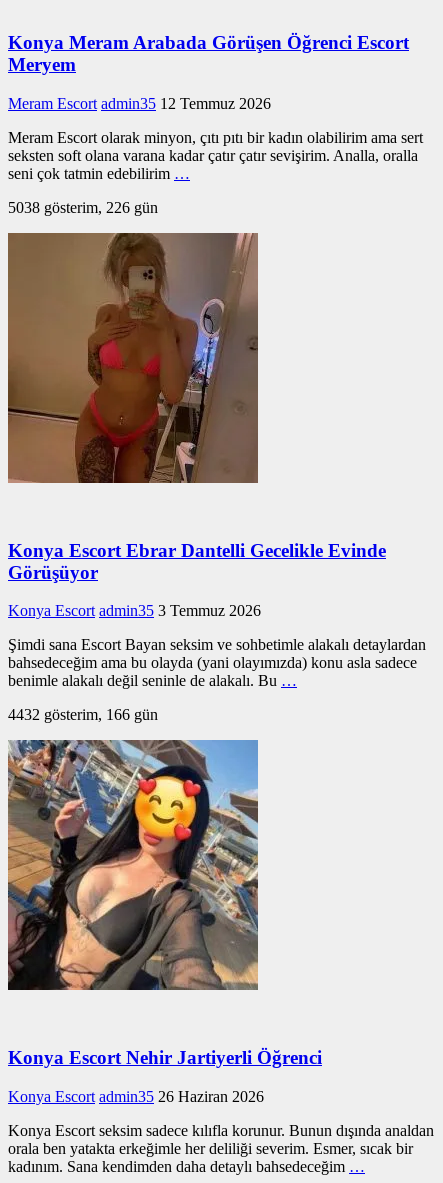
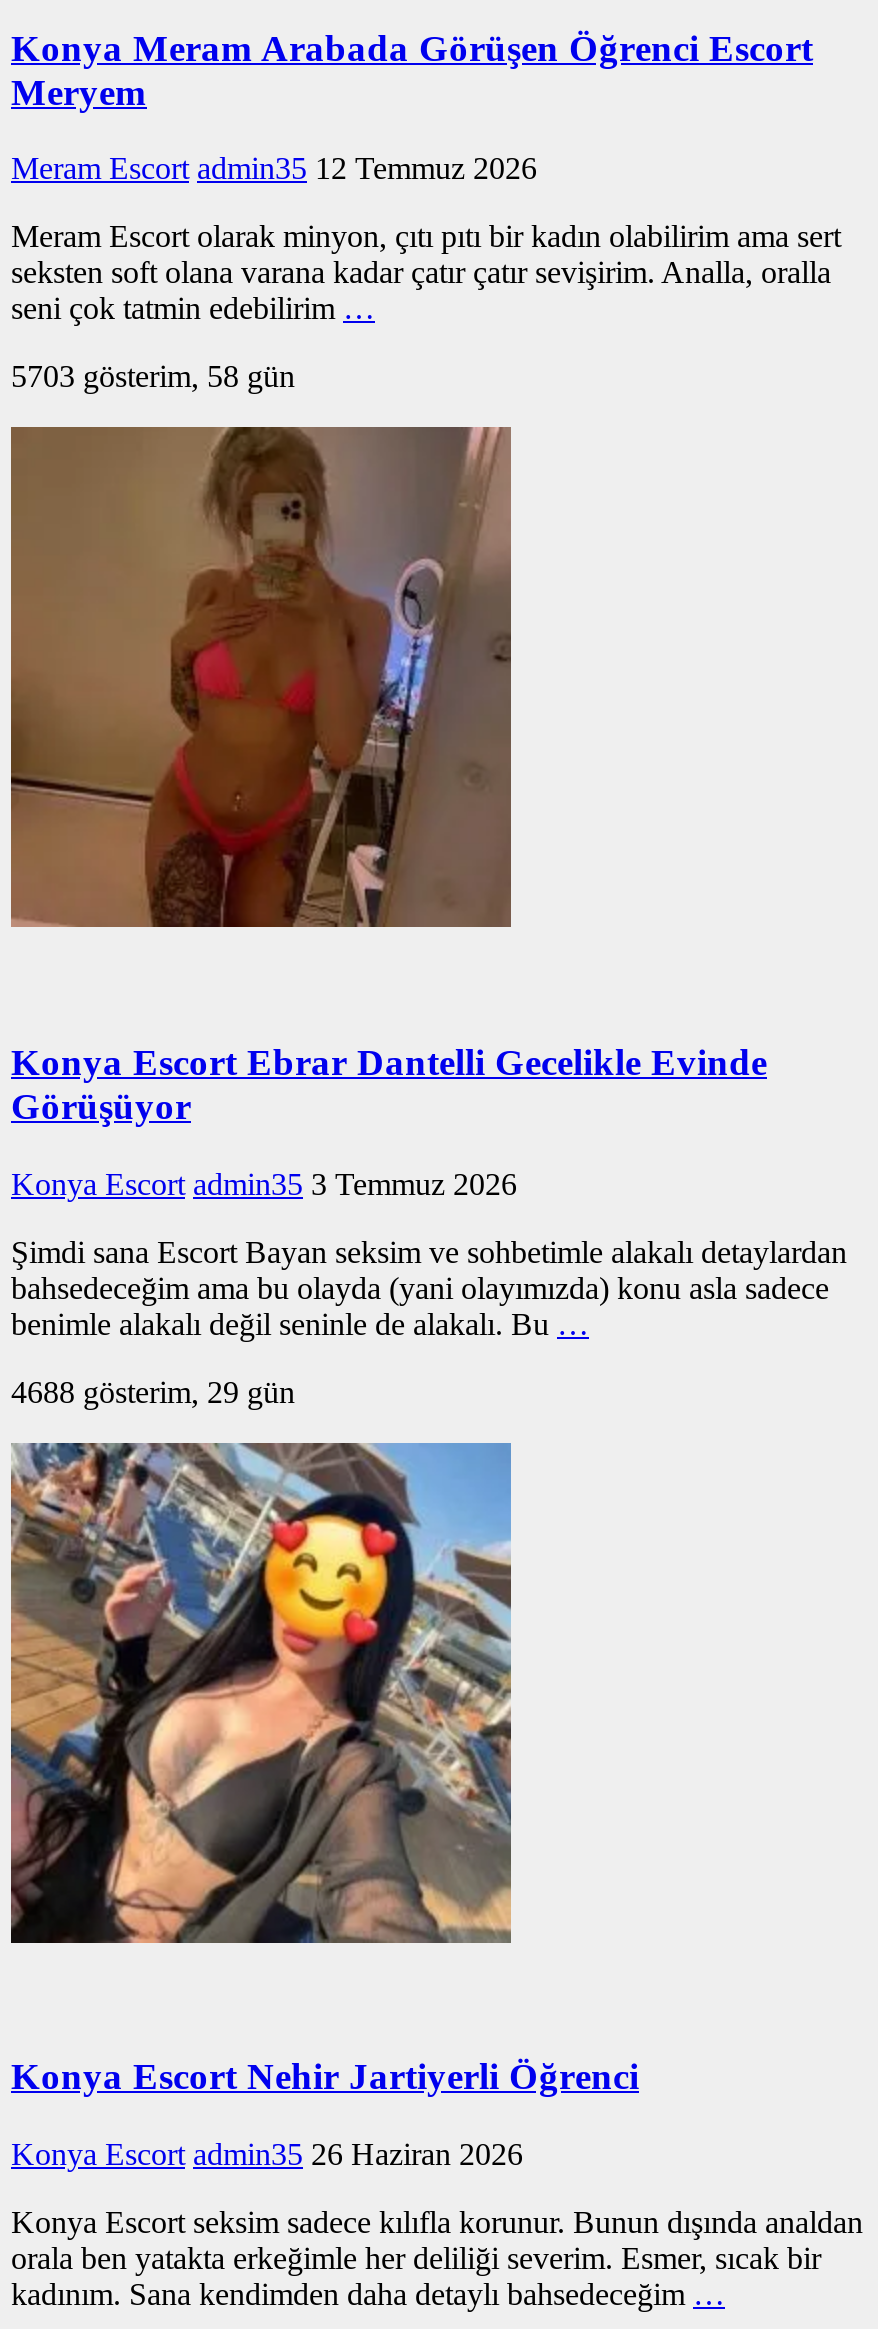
- 5038 gösterim, 226 gün
+ 5703 gösterim, 58 gün

- 4432 gösterim, 166 gün
+ 4688 gösterim, 29 gün
